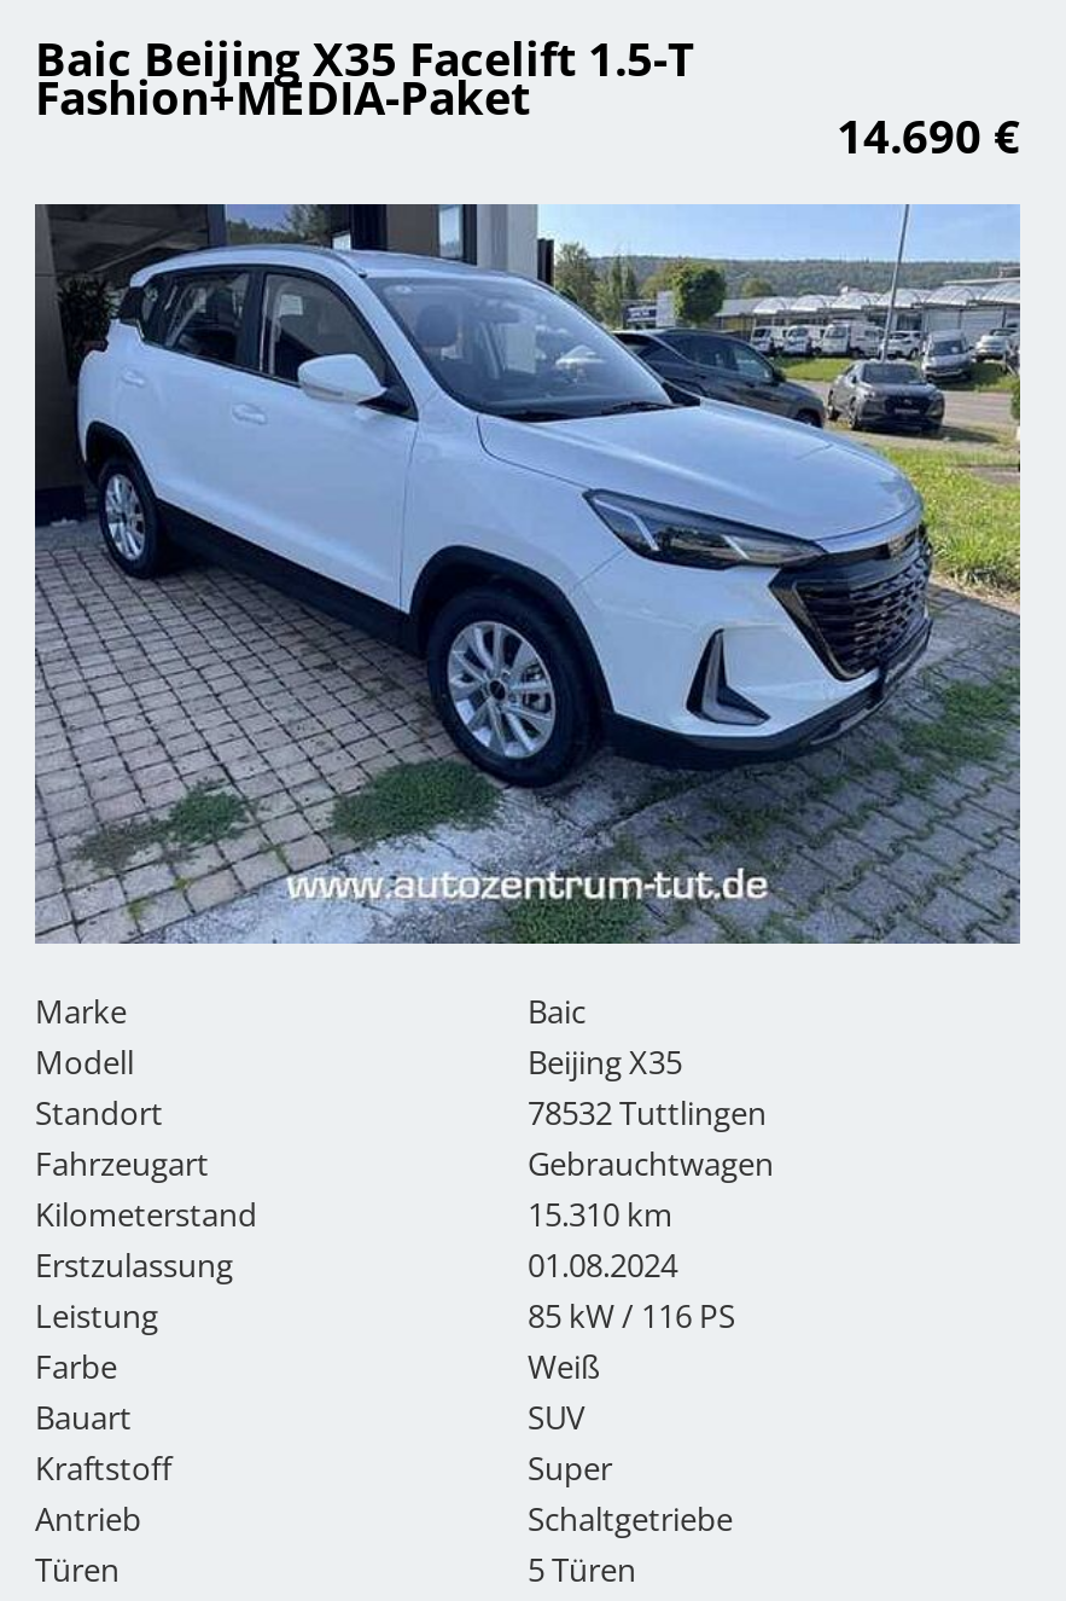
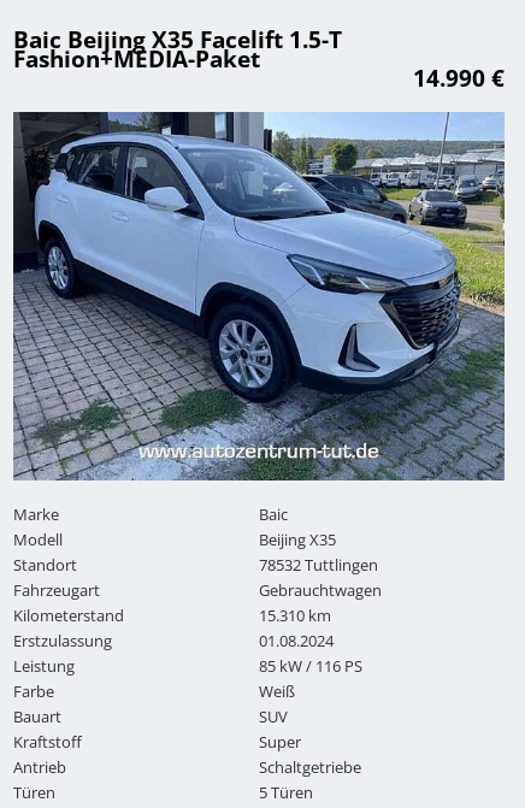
- 14.690 €
+ 14.990 €
